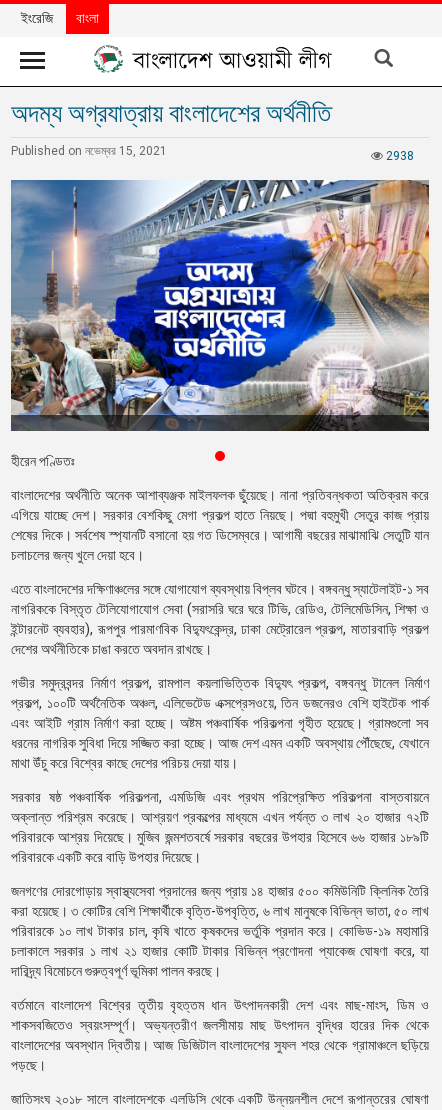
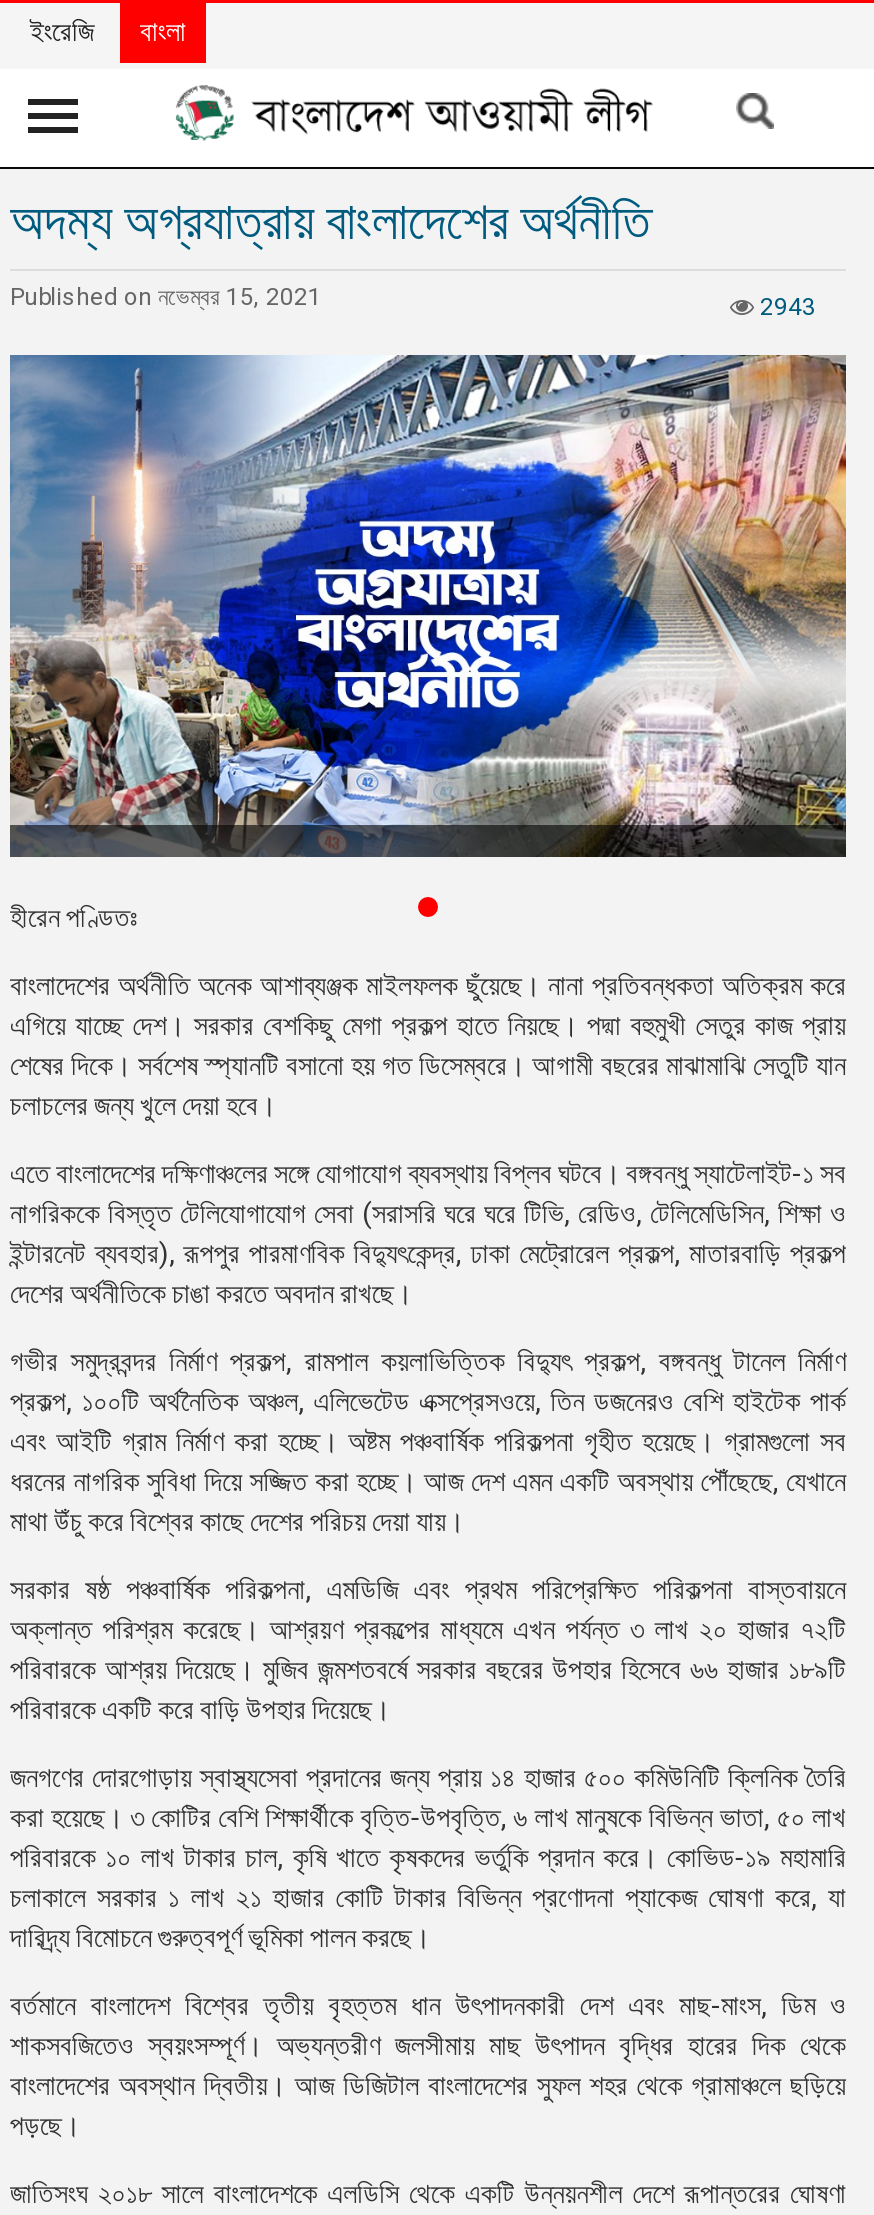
- 2938
+ 2943
